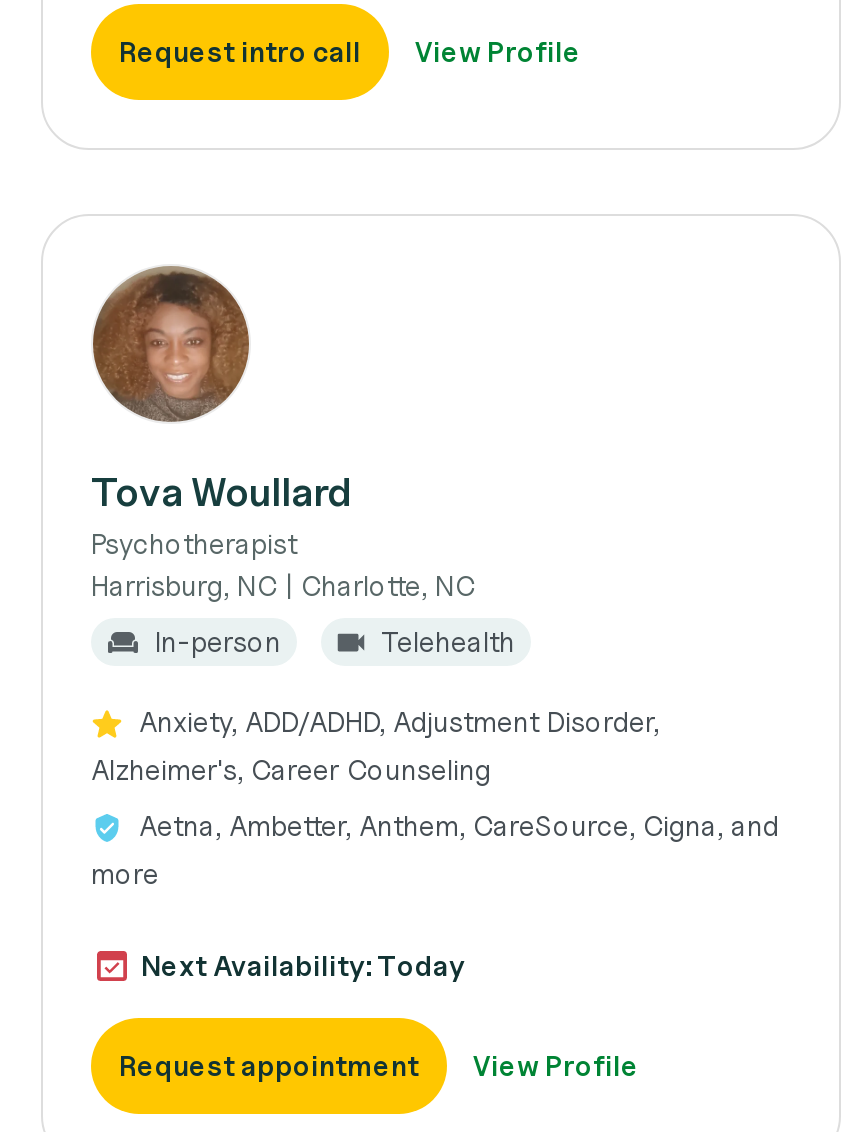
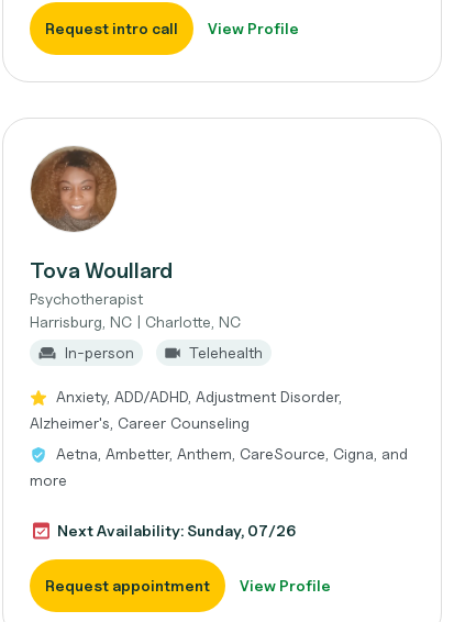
- Next Availability: Today
+ Next Availability: Sunday, 07/26
